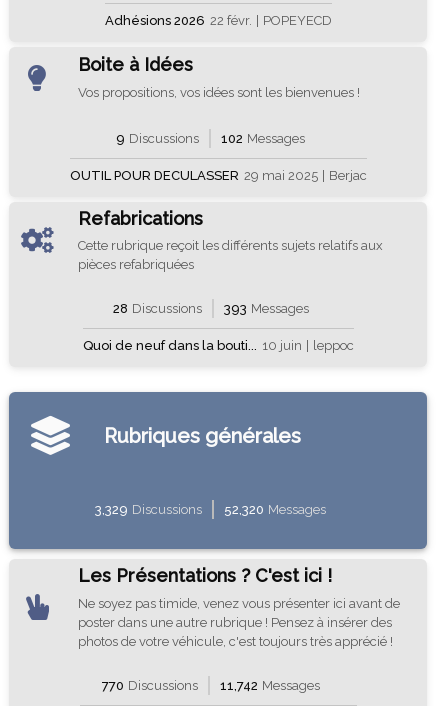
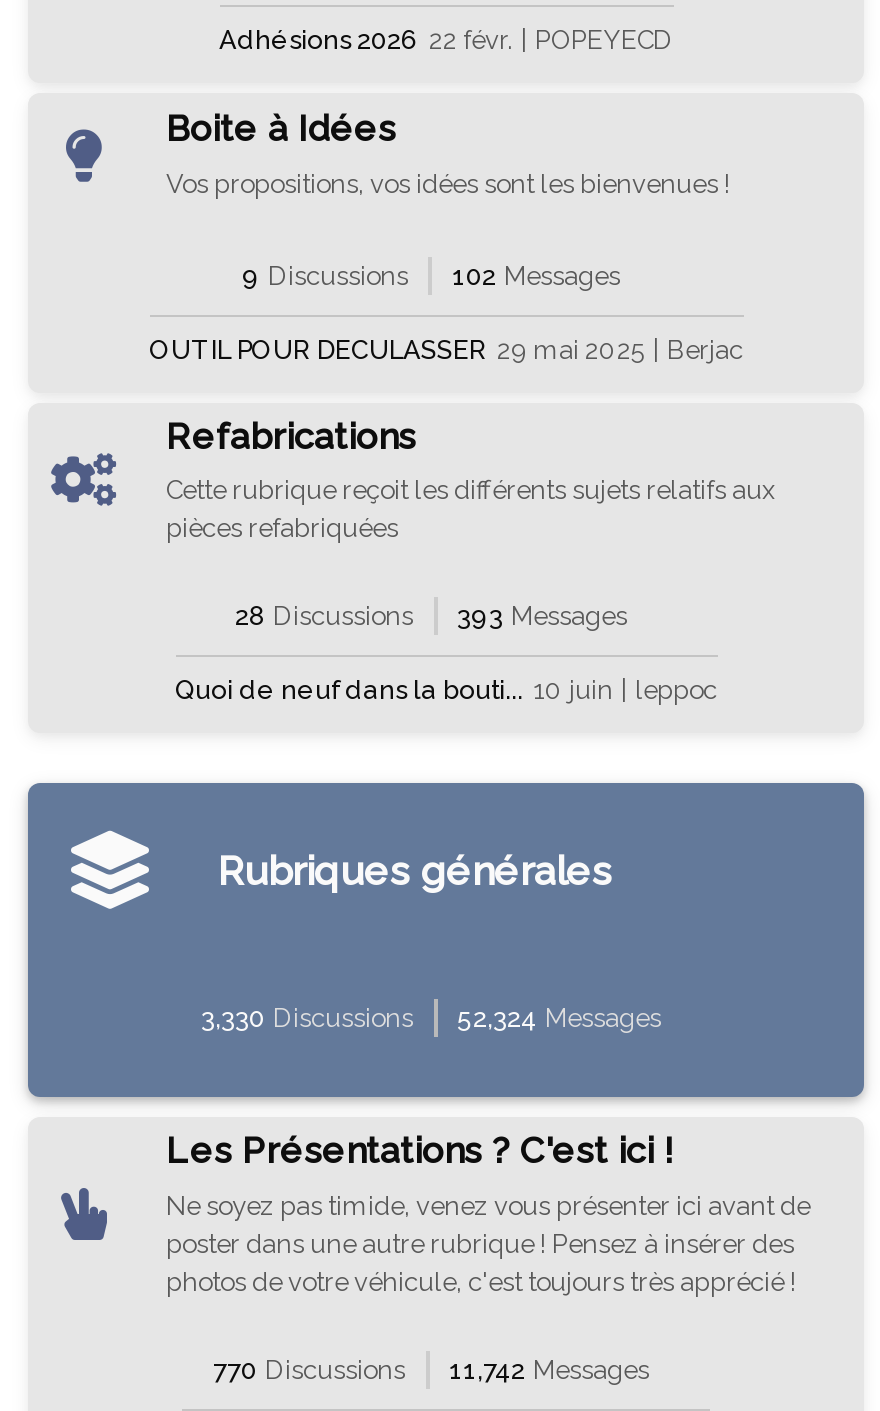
- 3,329 Discussions
+ 3,330 Discussions

- 52,320 Messages
+ 52,324 Messages
